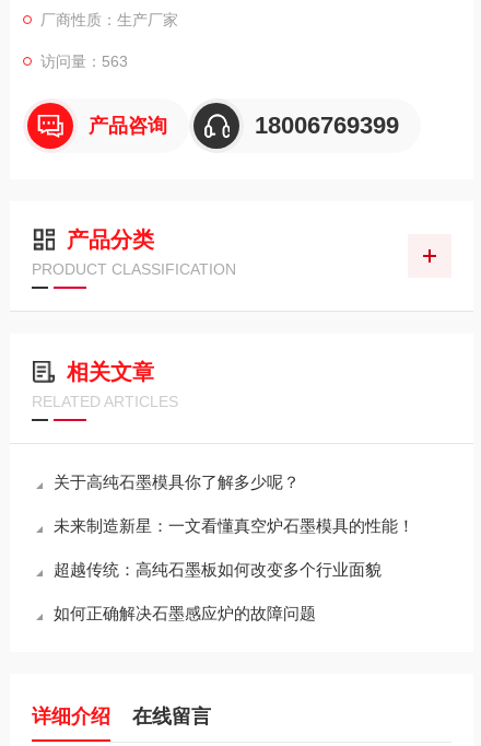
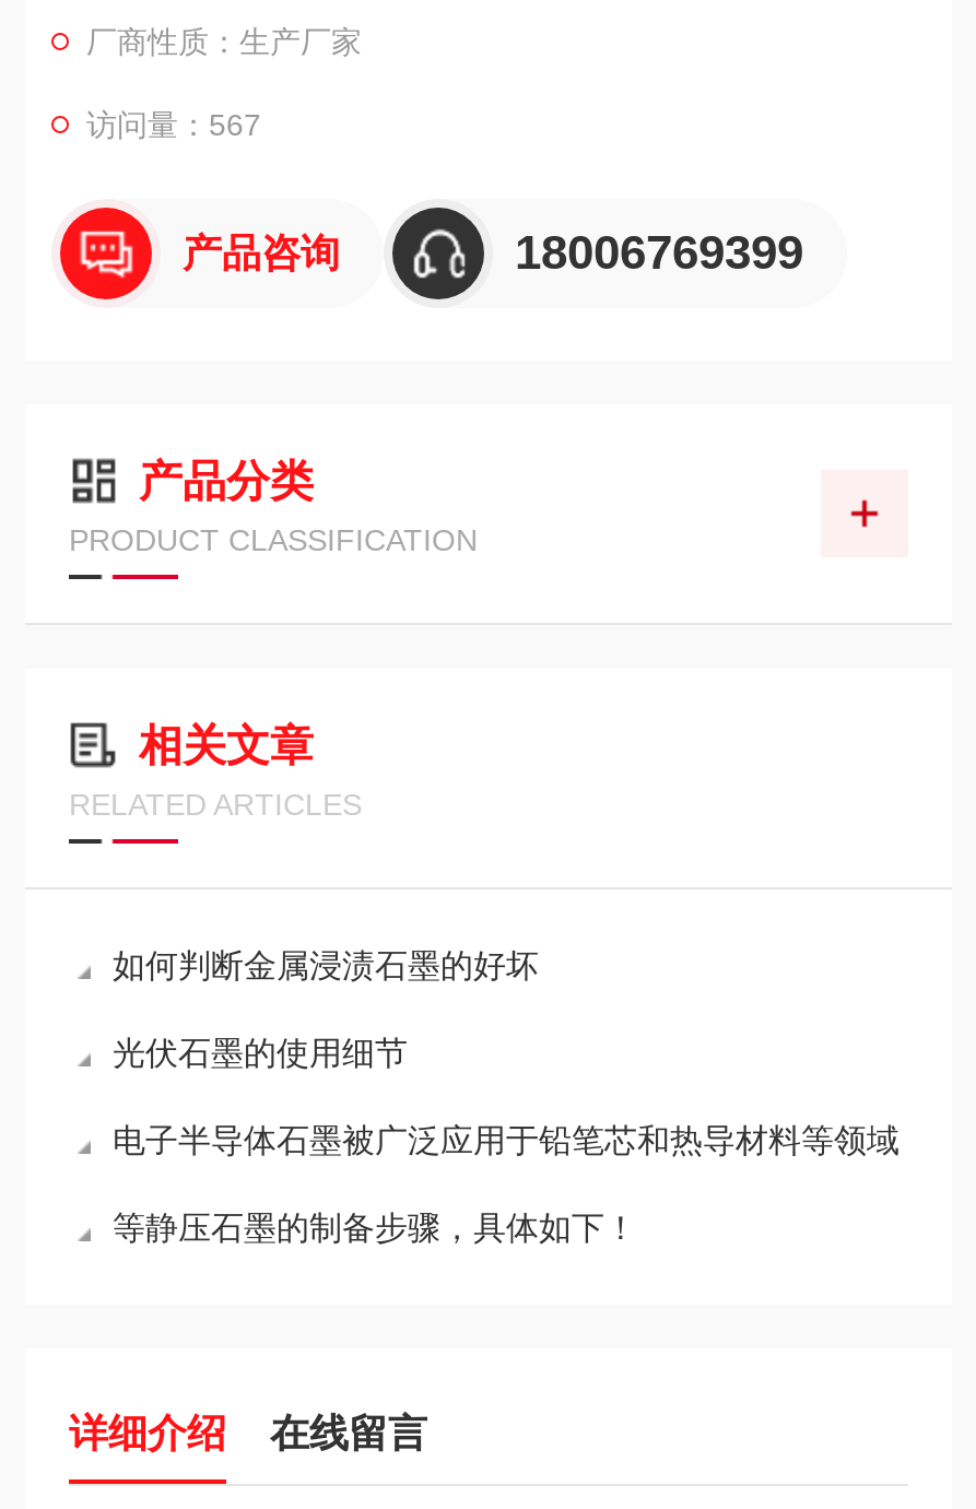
- 访问量：563
+ 访问量：567

- 关于高纯石墨模具你了解多少呢？
+ 如何判断金属浸渍石墨的好坏

- 未来制造新星：一文看懂真空炉石墨模具的性能！
+ 光伏石墨的使用细节

- 超越传统：高纯石墨板如何改变多个行业面貌
+ 电子半导体石墨被广泛应用于铅笔芯和热导材料等领域

- 如何正确解决石墨感应炉的故障问题
+ 等静压石墨的制备步骤，具体如下！
